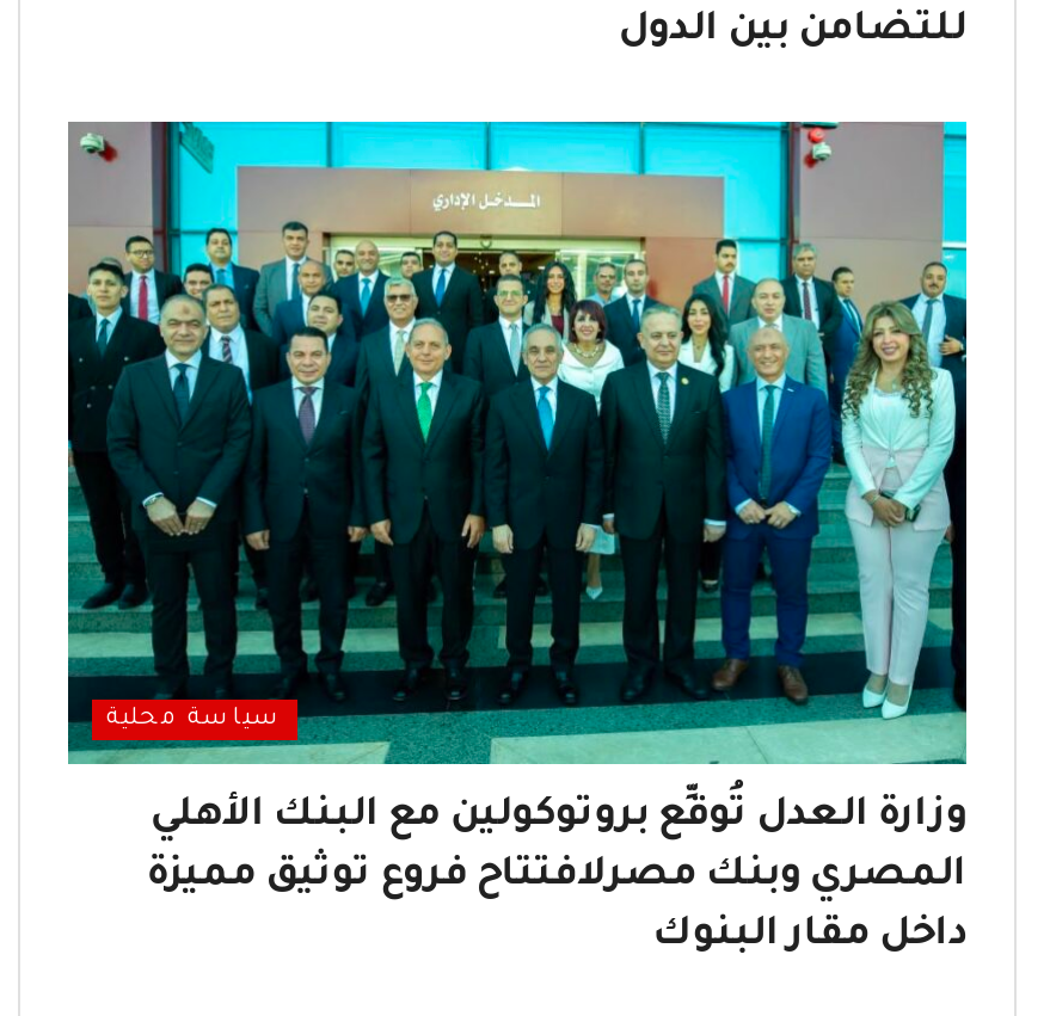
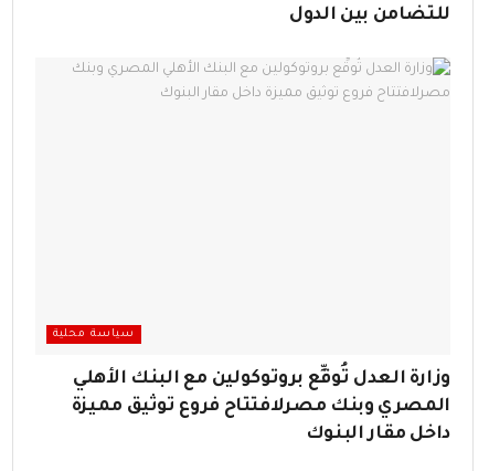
- [image]
